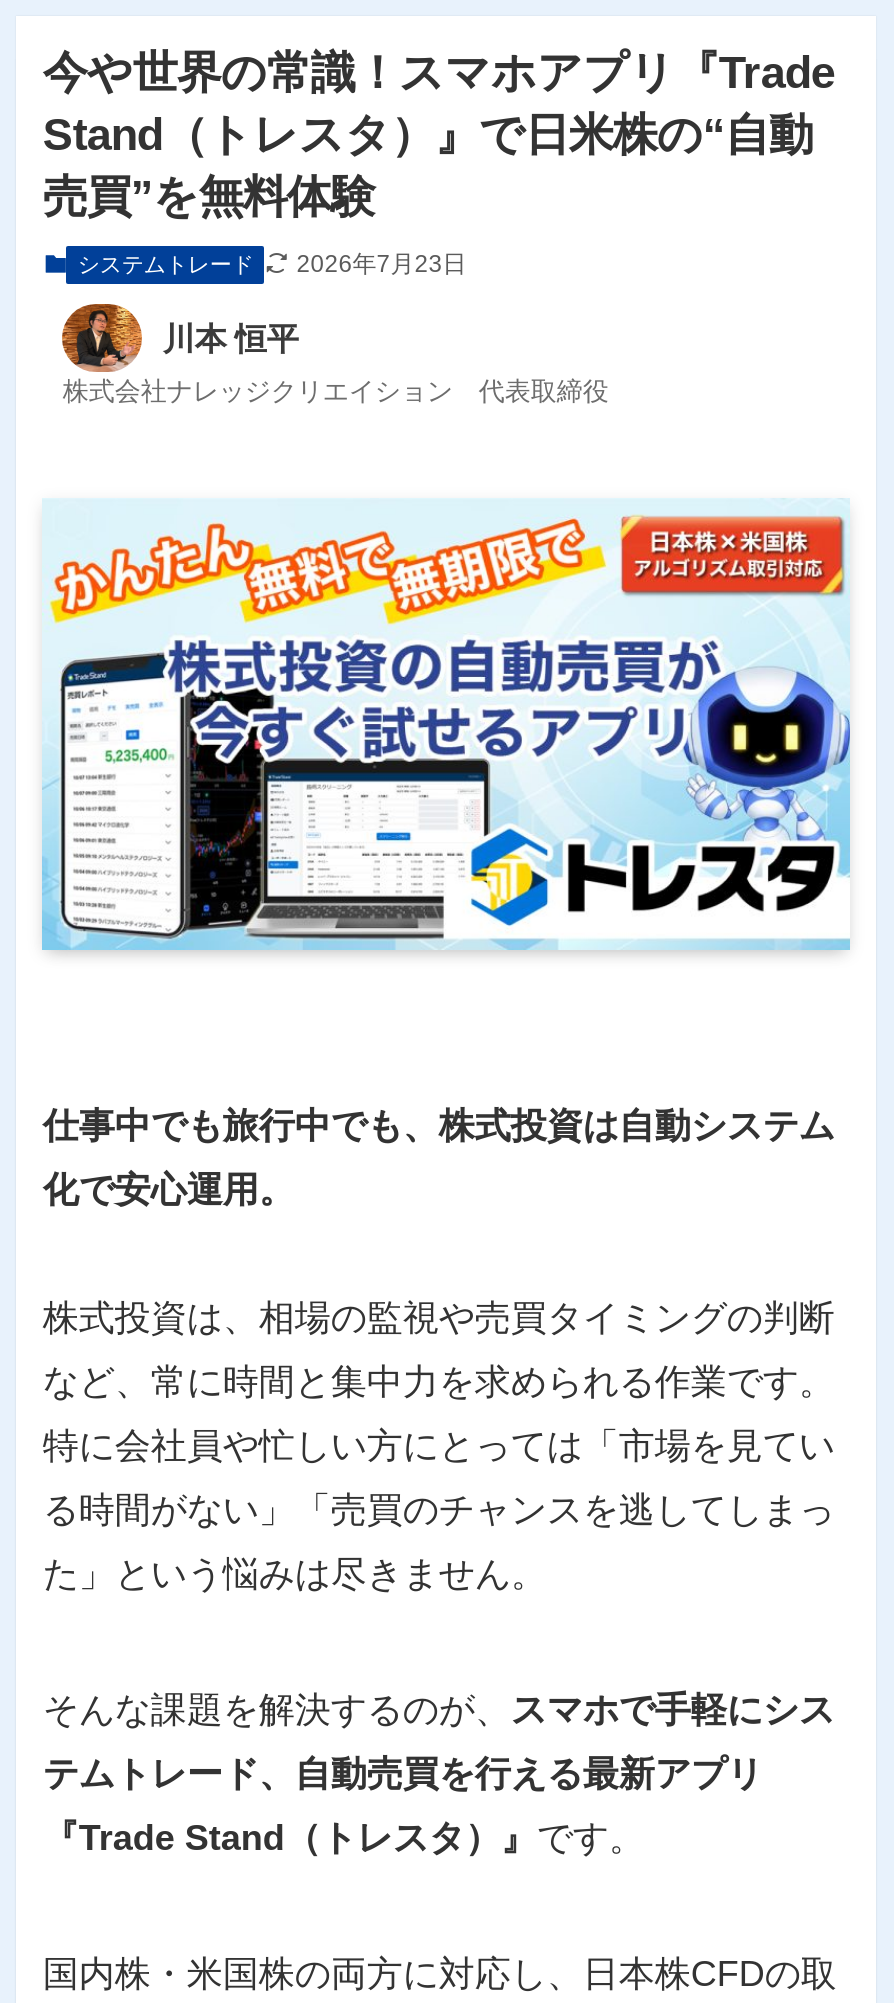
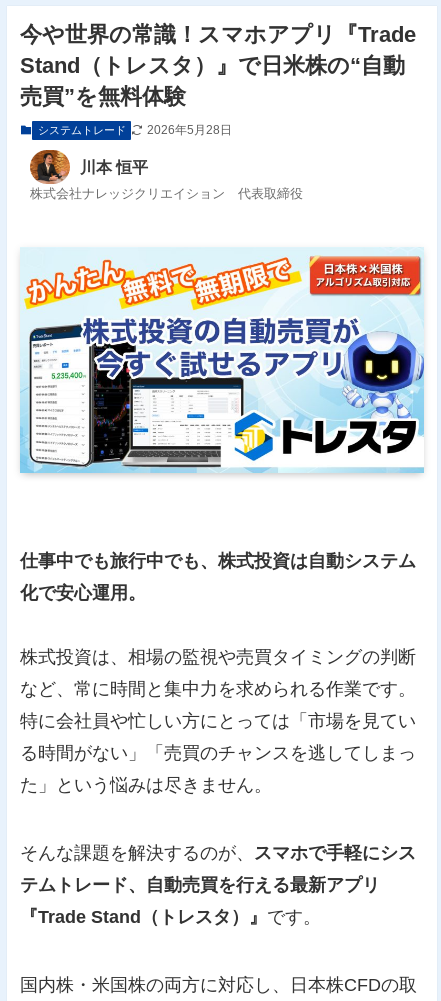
- システムトレード 2026年7月23日
+ システムトレード 2026年5月28日
